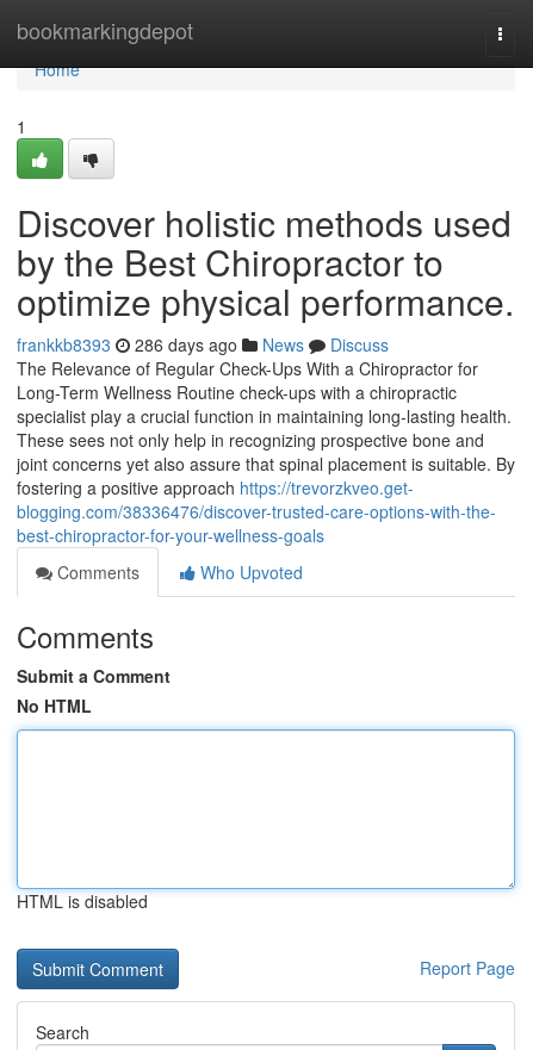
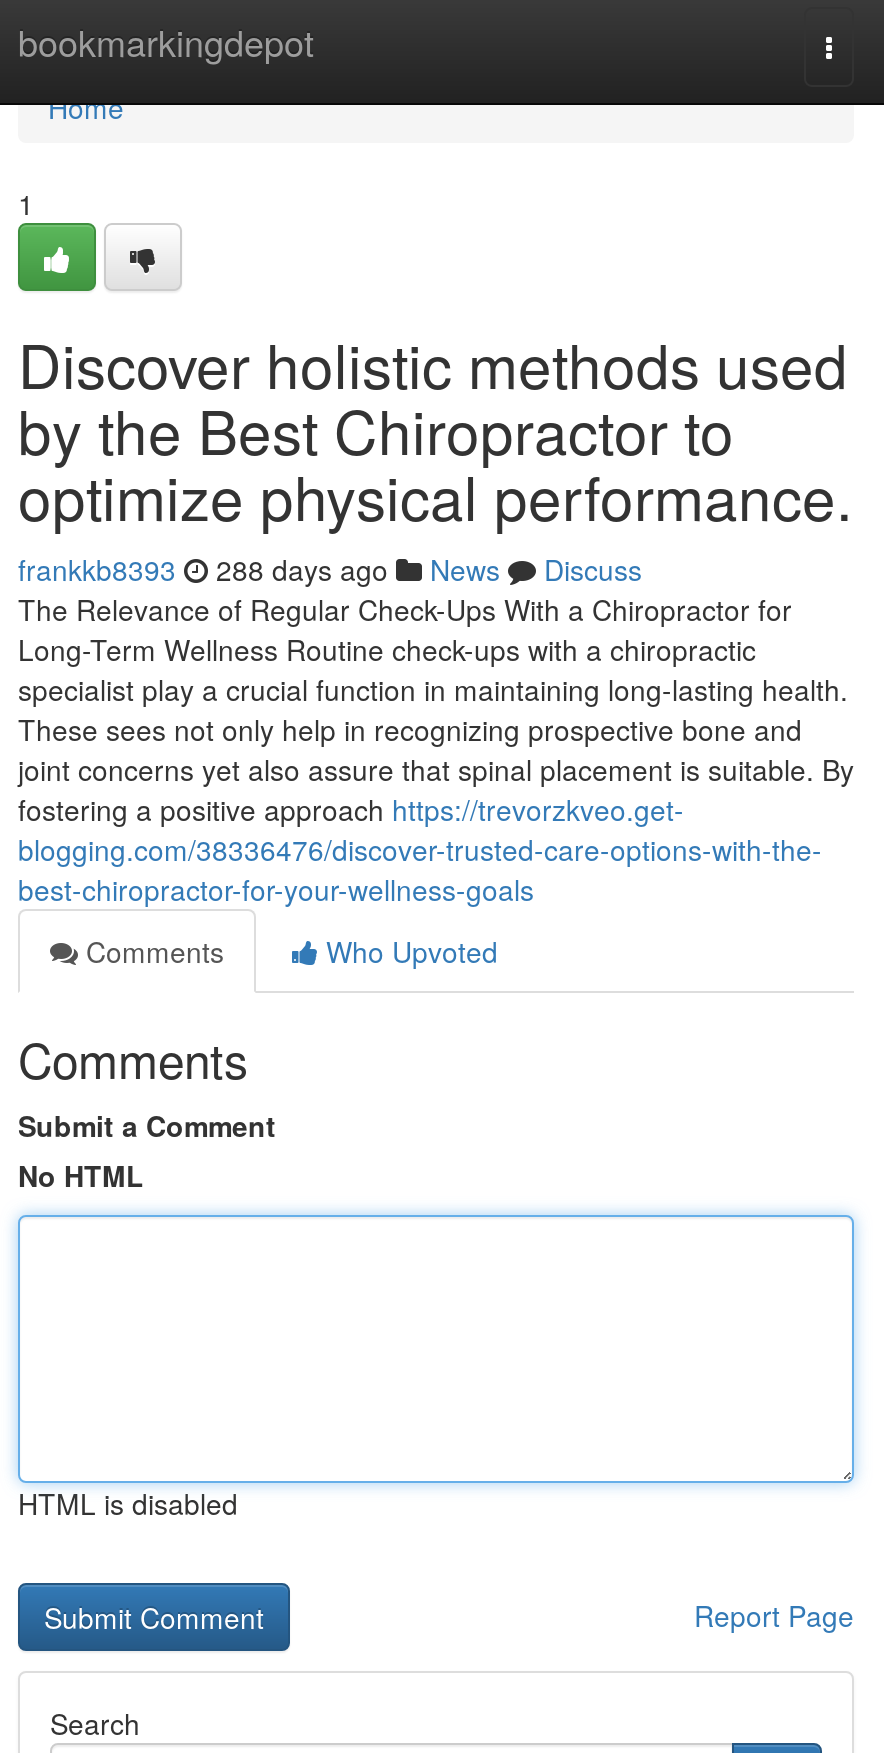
- frankkb8393 286 days ago News Discuss
+ frankkb8393 288 days ago News Discuss
